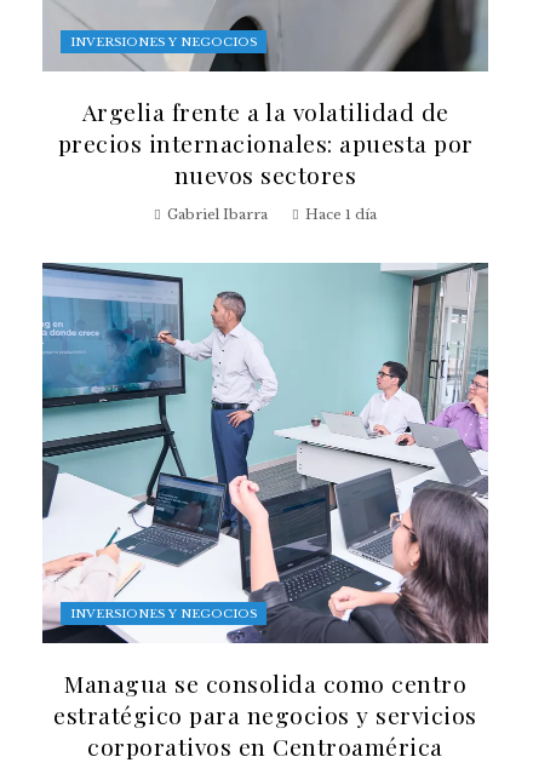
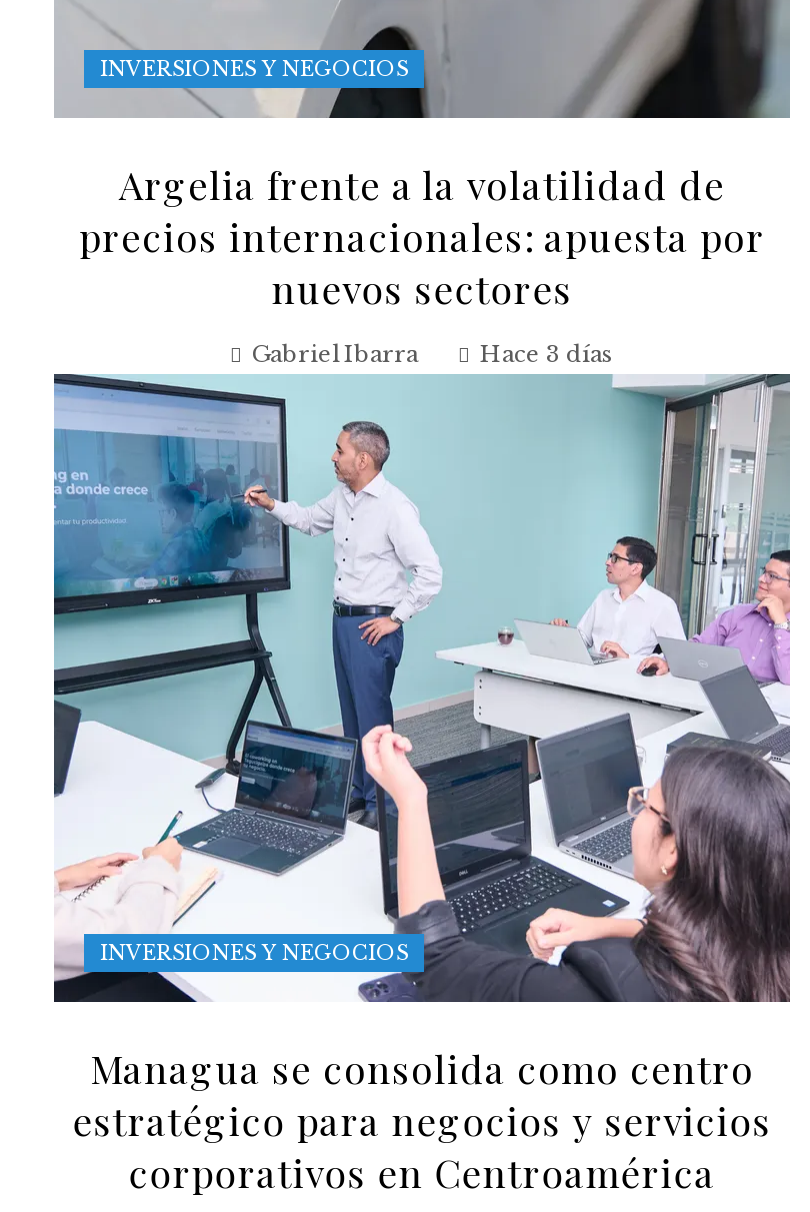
- Hace 1 día
+ Hace 3 días
